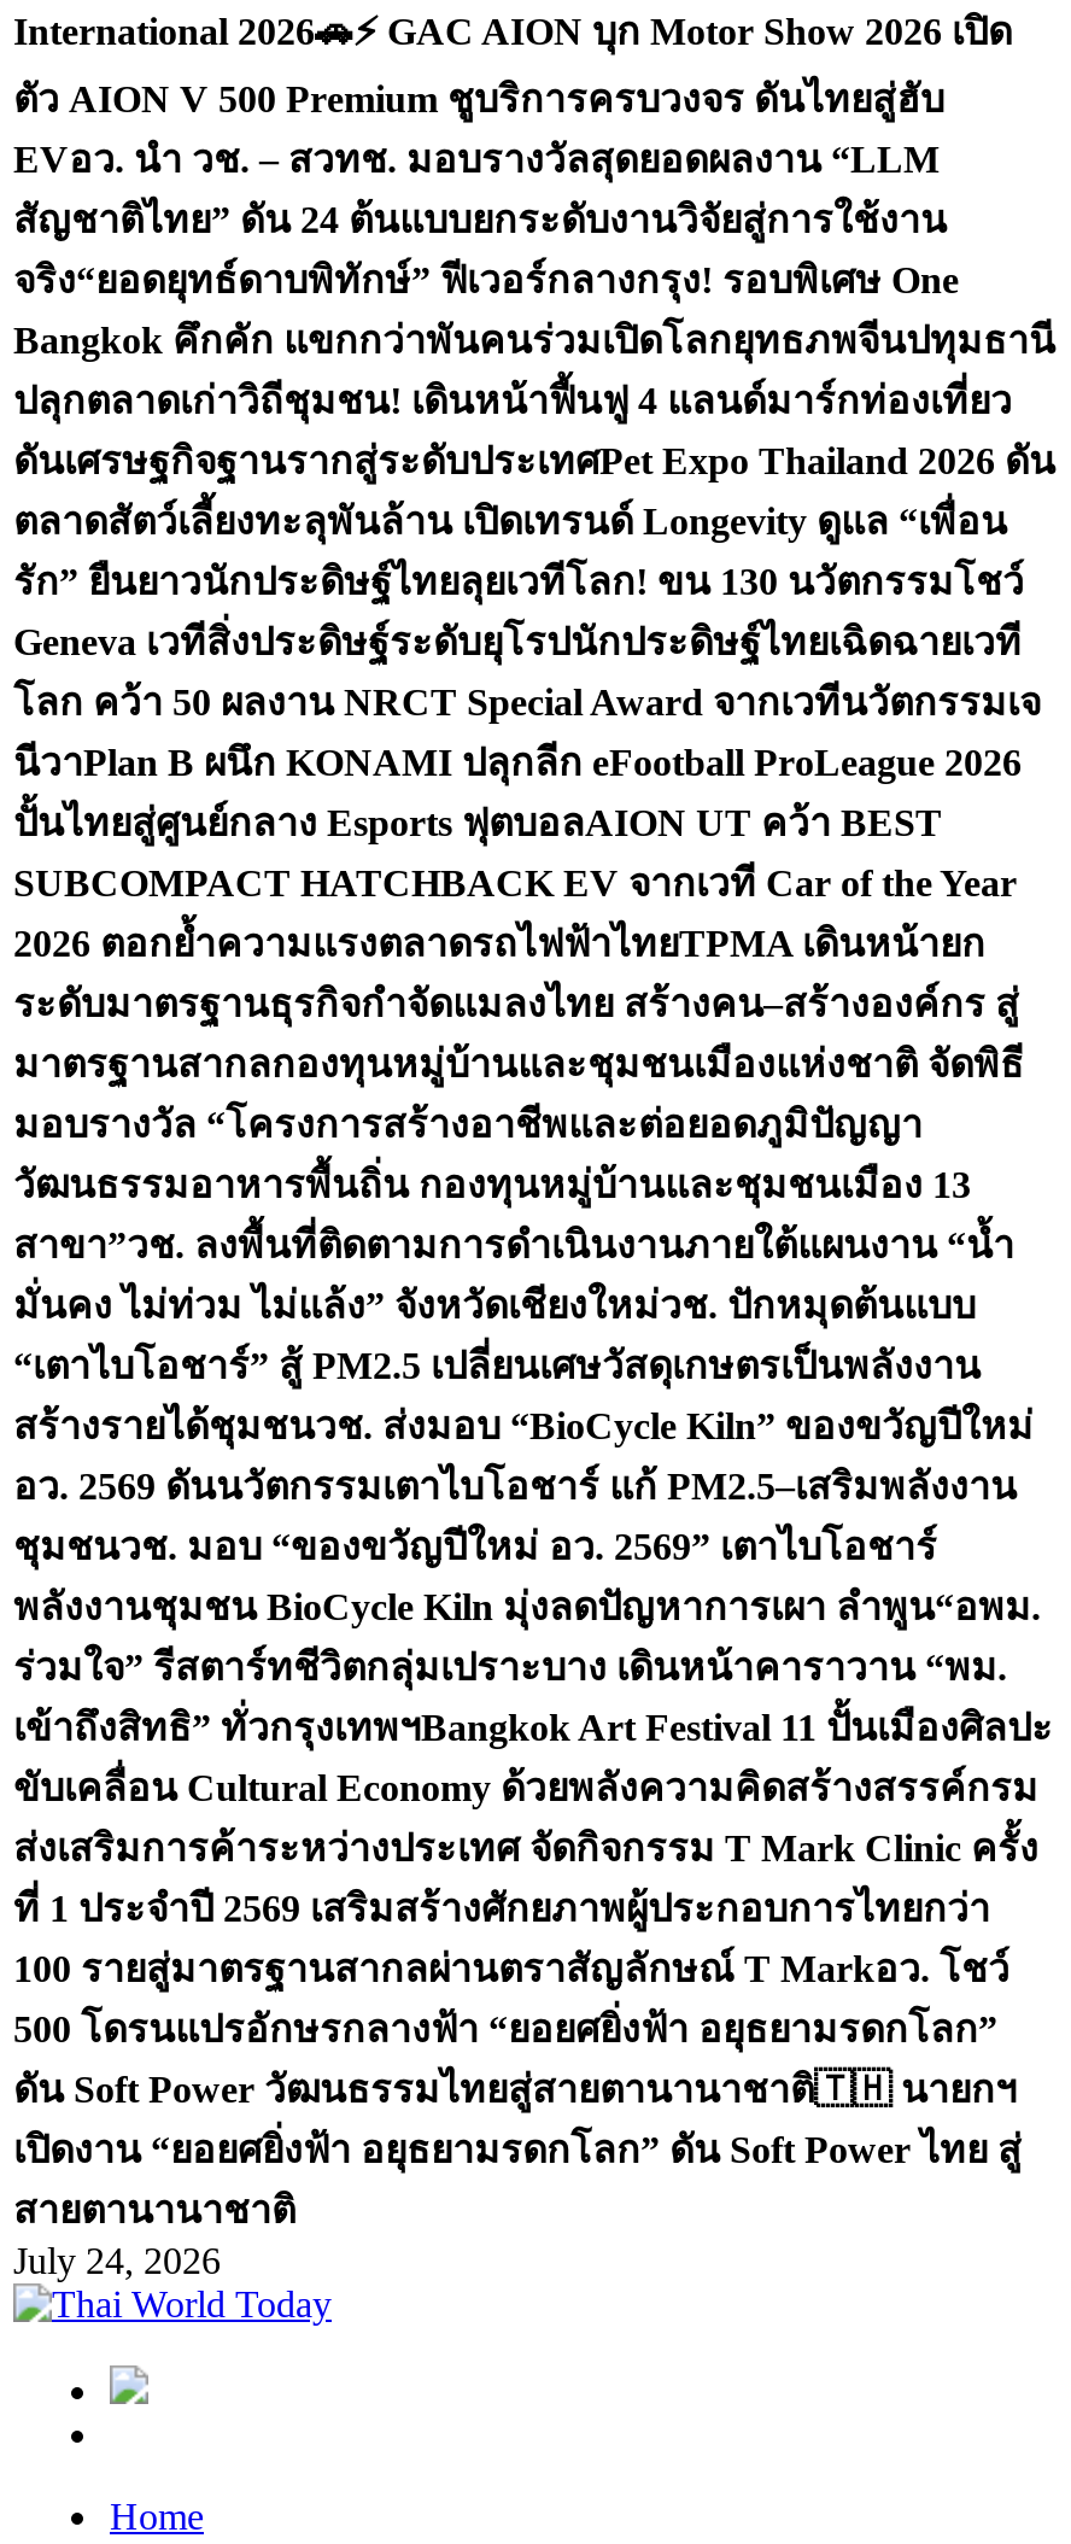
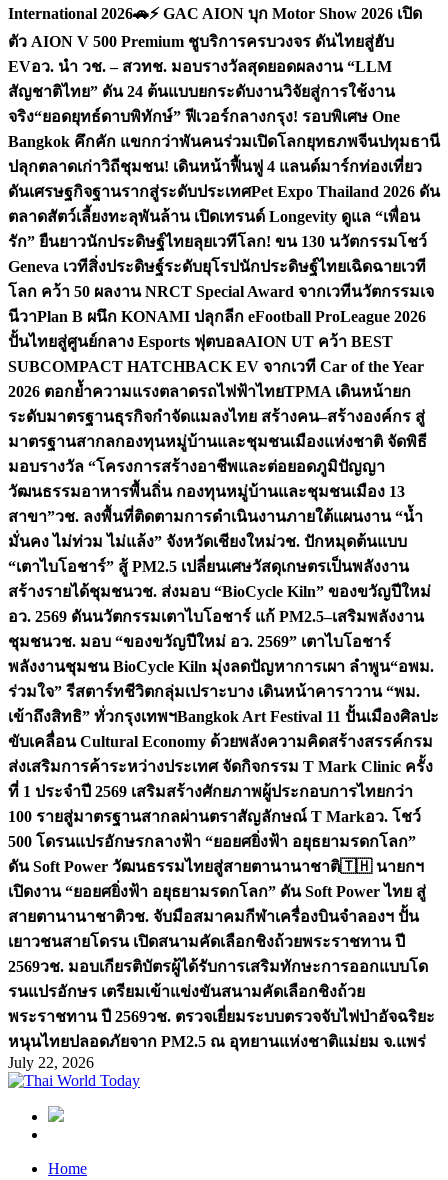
- สายตานานาชาติ
- July 24, 2026
+ สายตานานาชาติวช. จับมือสมาคมกีฬาเครื่องบินจำลองฯ ปั้น
+ เยาวชนสายโดรน เปิดสนามคัดเลือกชิงถ้วยพระราชทาน ปี
+ 2569วช. มอบเกียรติบัตรผู้ได้รับการเสริมทักษะการออกแบบโด
+ รนแปรอักษร เตรียมเข้าแข่งขันสนามคัดเลือกชิงถ้วย
+ พระราชทาน ปี 2569วช. ตรวจเยี่ยมระบบตรวจจับไฟป่าอัจฉริยะ
+ หนุนไทยปลอดภัยจาก PM2.5 ณ อุทยานแห่งชาติแม่ยม จ.แพร่
+ July 22, 2026
